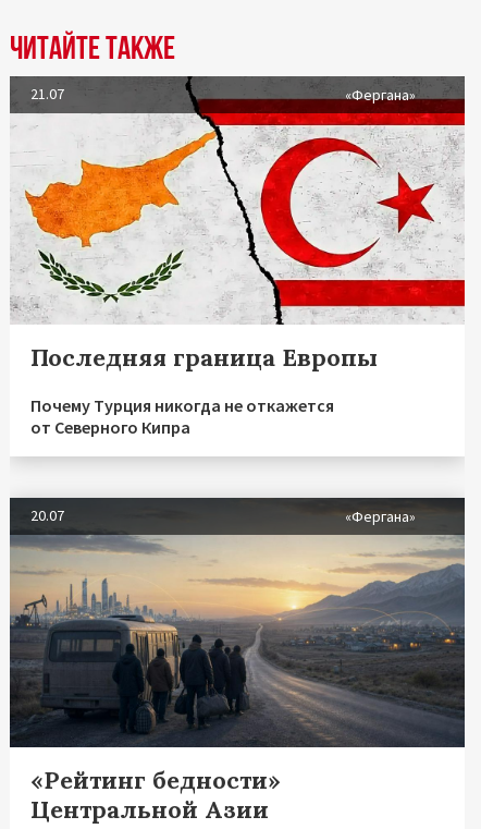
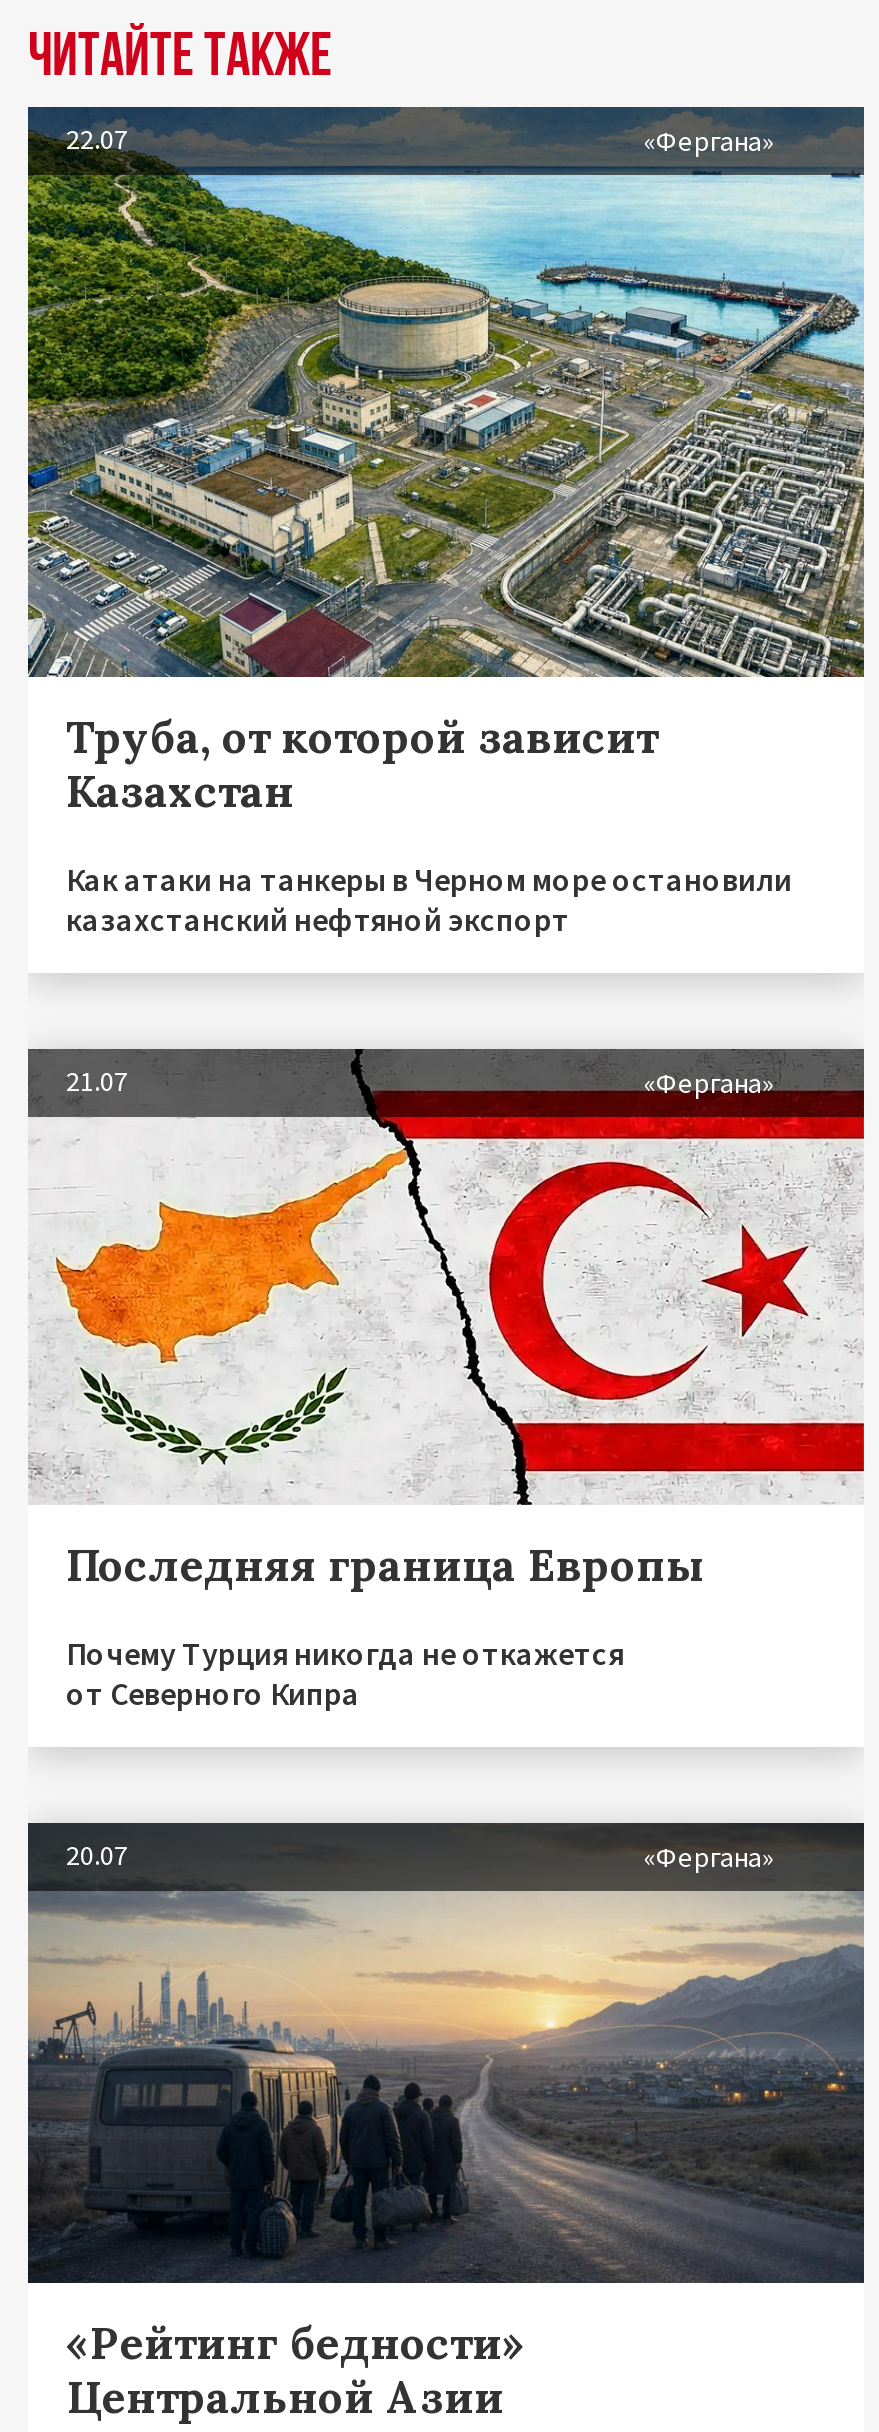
+ [image]
+ 22.07
+ «Фергана»

+ Труба, от которой зависит
+ Казахстан
+ Как атаки на танкеры в Черном море остановили
+ казахстанский нефтяной экспорт
